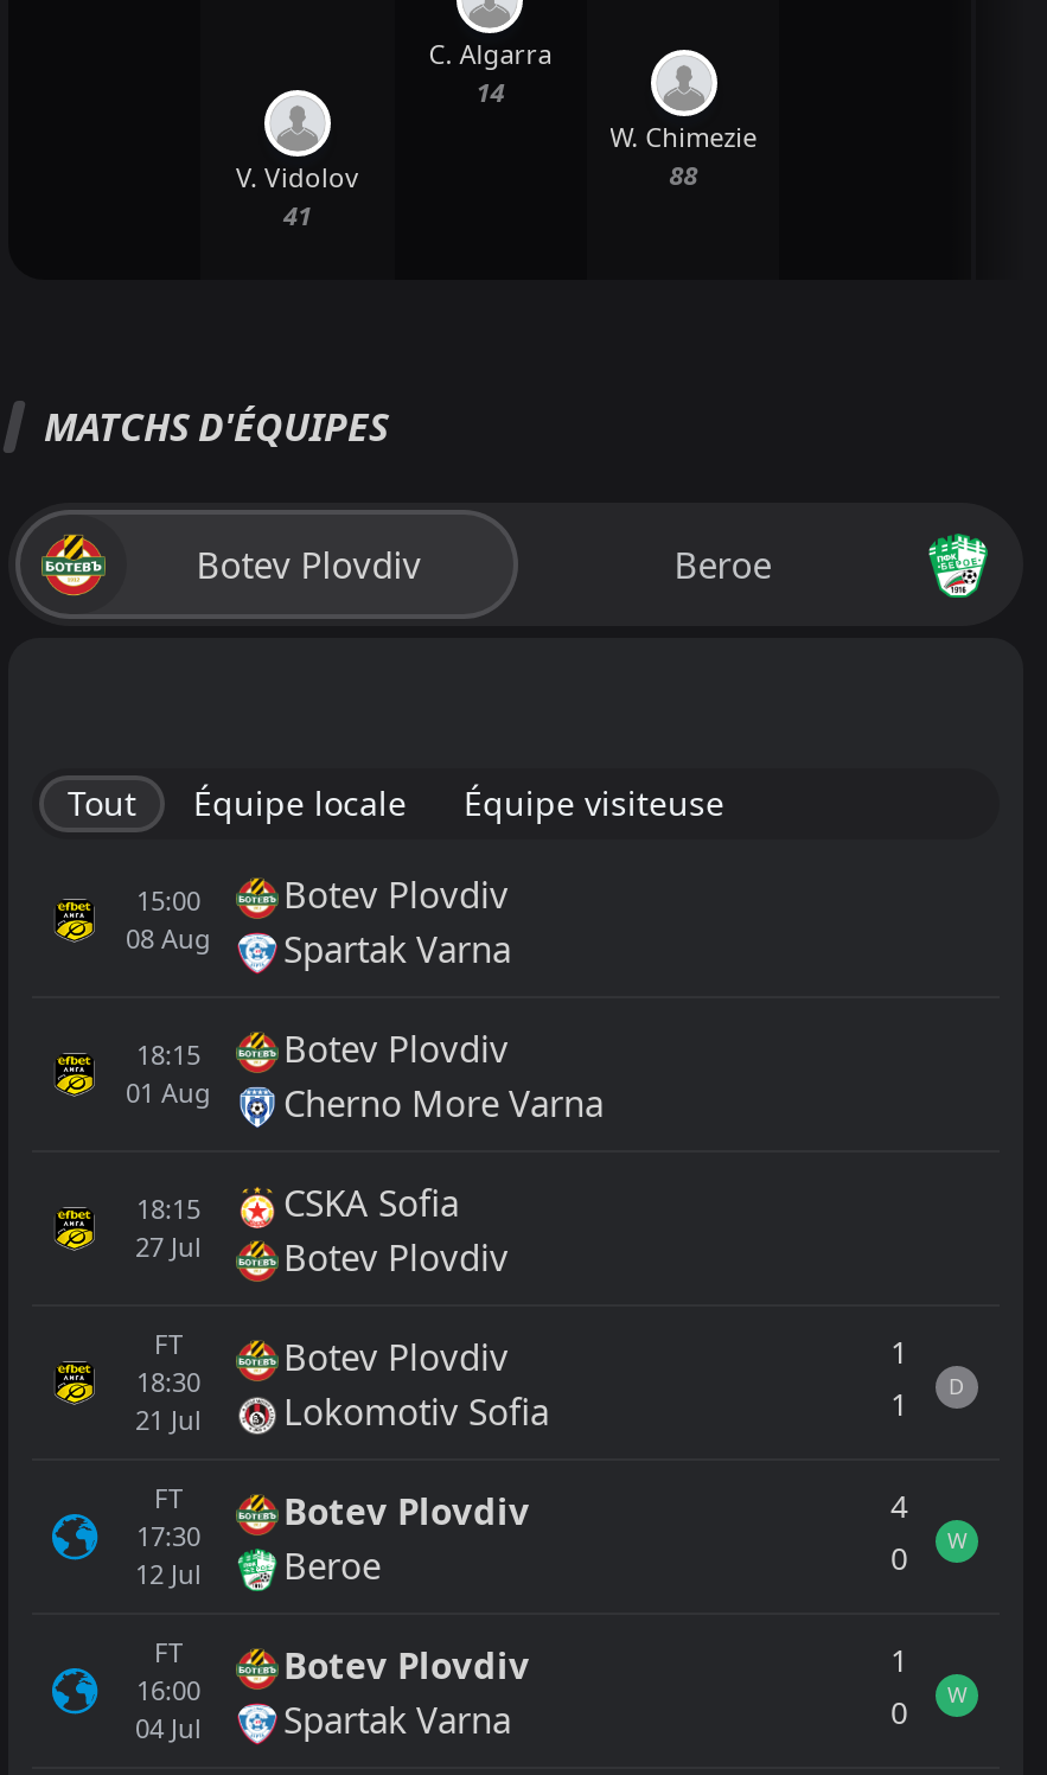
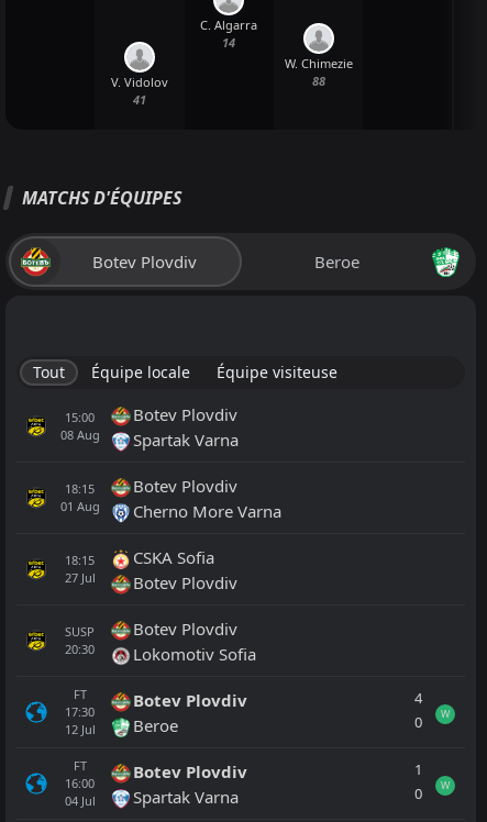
- FT
- 18:30
- 21 Jul
+ SUSP
+ 20:30

- 1
- 1
- D
